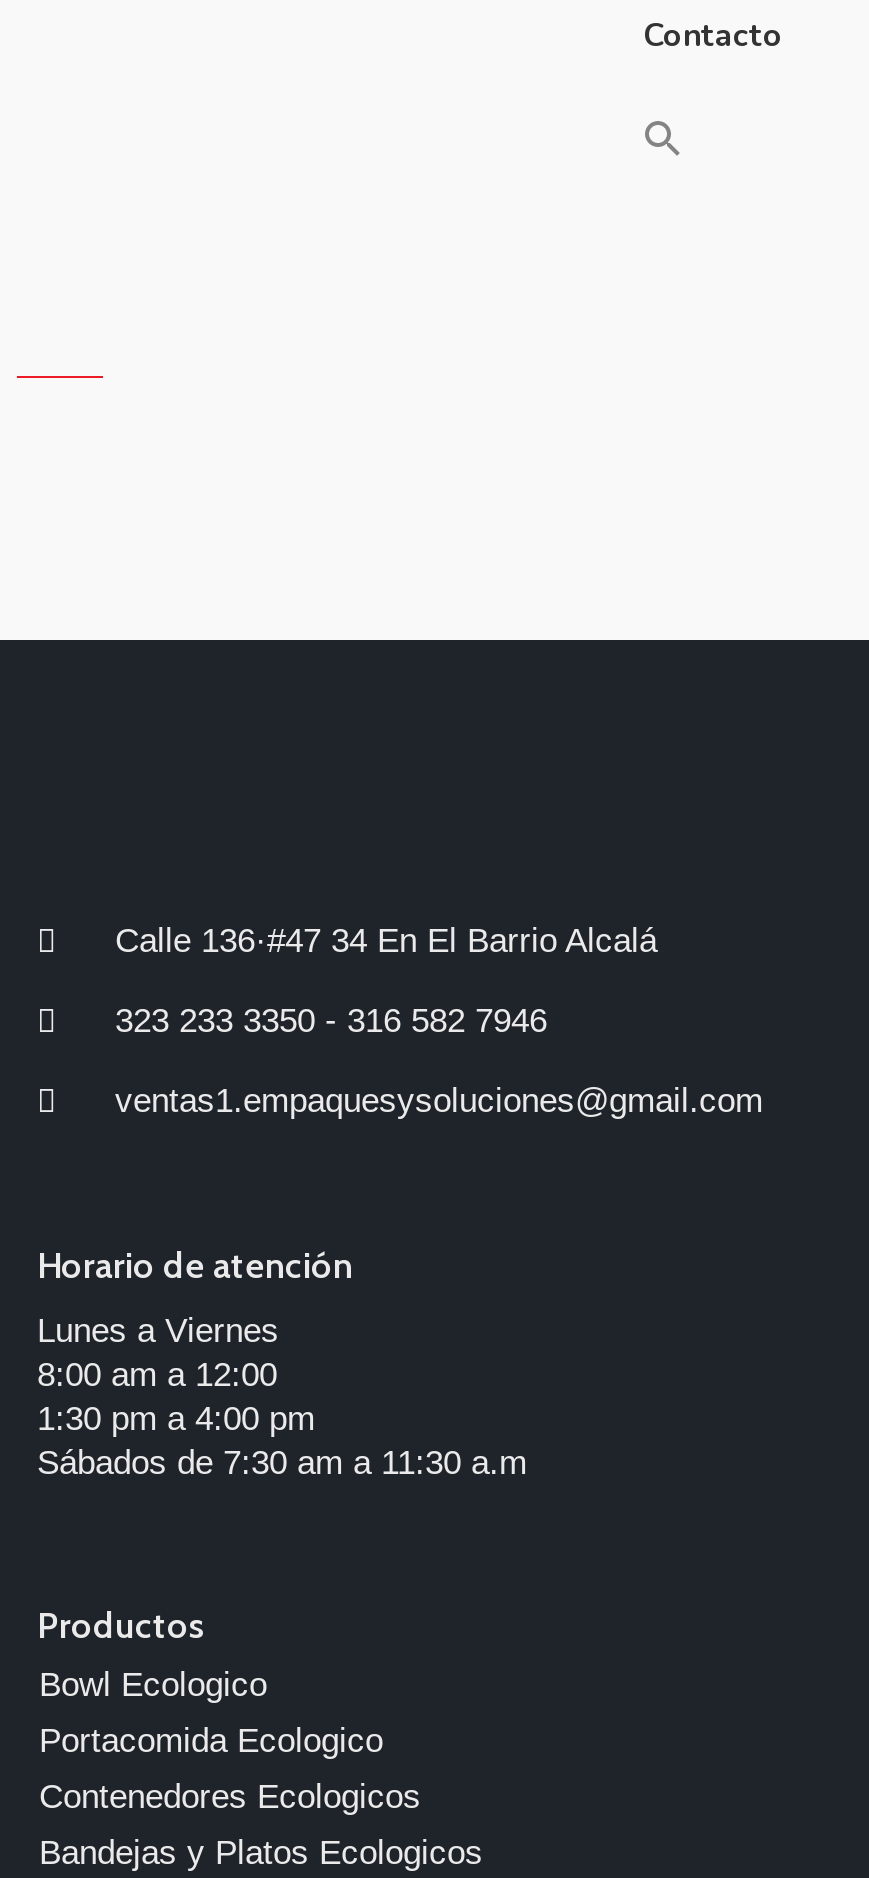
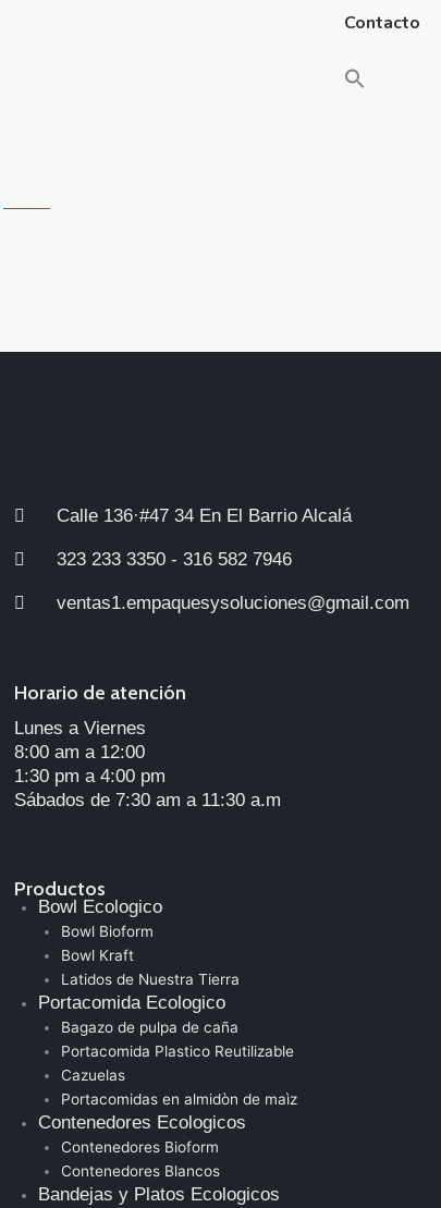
+ Bowl Bioform
+ Bowl Kraft
+ Latidos de Nuestra Tierra

+ Bagazo de pulpa de caña
+ Portacomida Plastico Reutilizable
+ Cazuelas
+ Portacomidas en almidòn de maìz

+ Contenedores Bioform
+ Contenedores Blancos
